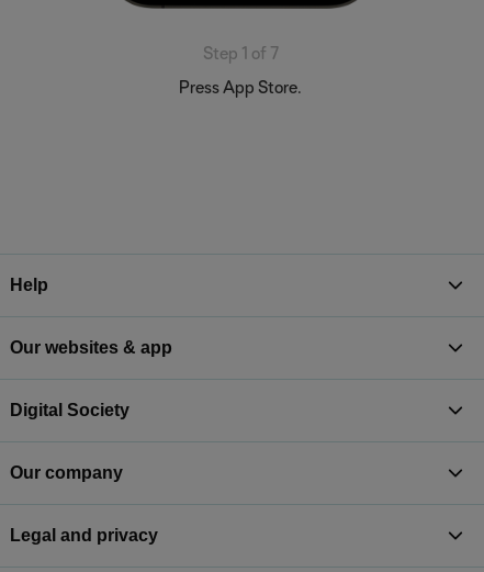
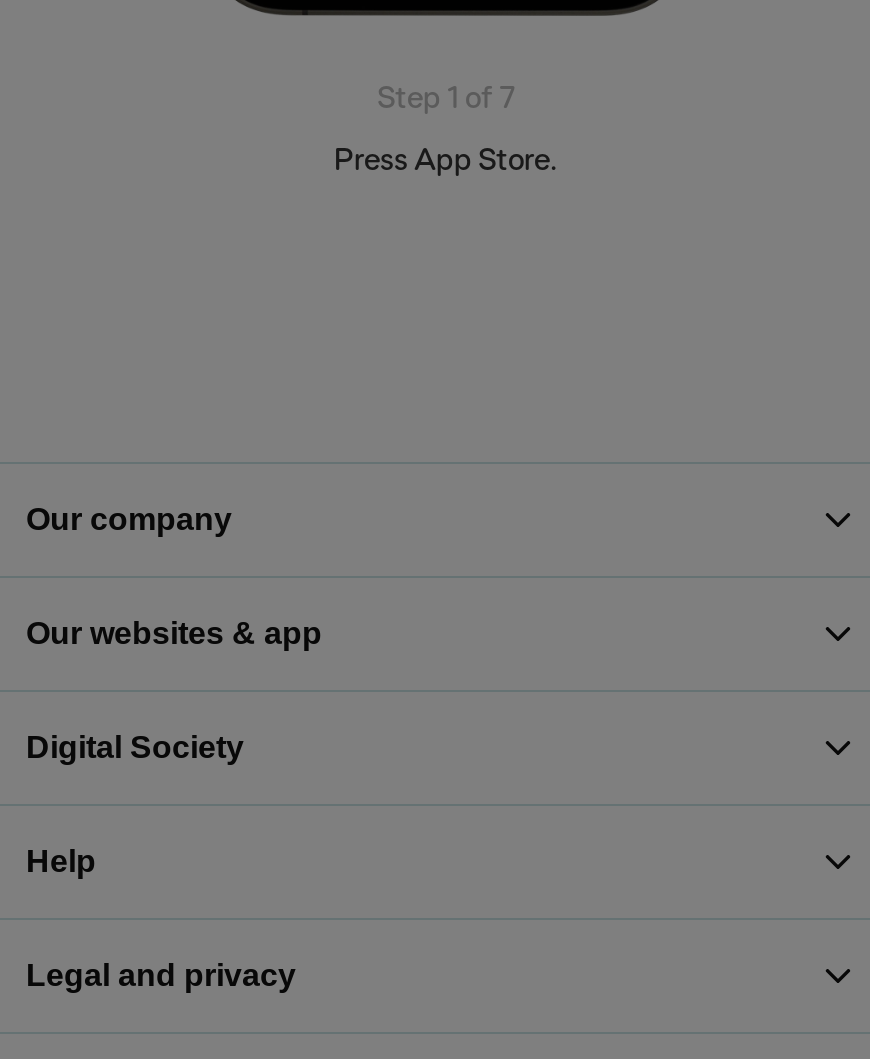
moved down: Help

moved up: Our company
